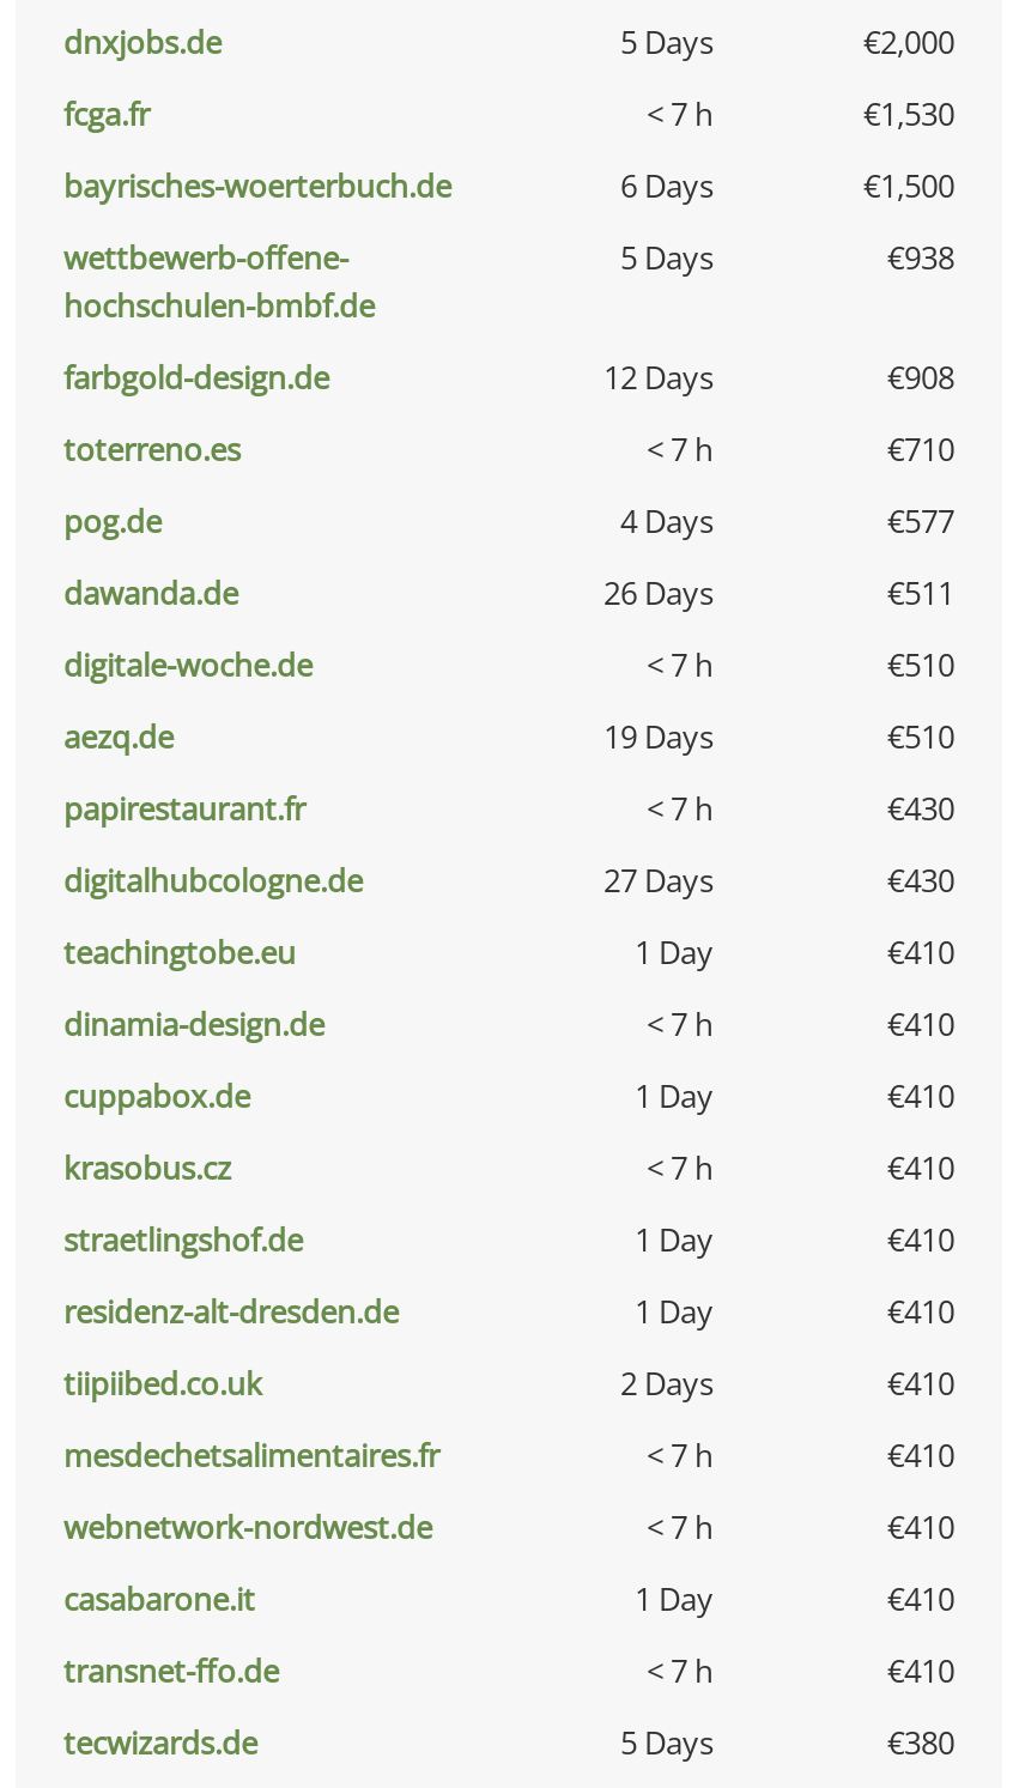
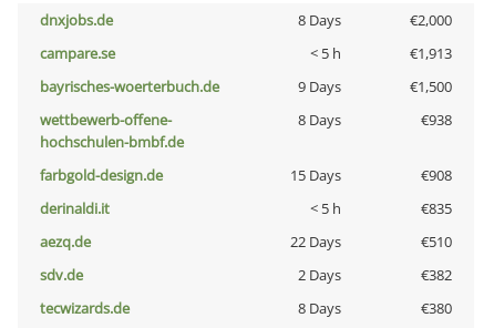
- 5 Days
+ 8 Days

- fcga.fr
- < 7 h
- €1,530
+ campare.se
+ < 5 h
+ €1,913

- 6 Days
+ 9 Days

- 5 Days
+ 8 Days

- 12 Days
+ 15 Days

- toterreno.es
- < 7 h
- €710
- pog.de
- 4 Days
- €577
- dawanda.de
- 26 Days
- €511
- digitale-woche.de
- < 7 h
- €510
+ derinaldi.it
+ < 5 h
+ €835

- 19 Days
+ 22 Days

- papirestaurant.fr
- < 7 h
- €430
- digitalhubcologne.de
- 27 Days
- €430
- teachingtobe.eu
- 1 Day
- €410
- dinamia-design.de
- < 7 h
- €410
- cuppabox.de
- 1 Day
- €410
- krasobus.cz
- < 7 h
- €410
- straetlingshof.de
- 1 Day
- €410
- residenz-alt-dresden.de
- 1 Day
- €410
- tiipiibed.co.uk
+ sdv.de

- €410
- mesdechetsalimentaires.fr
- < 7 h
- €410
- webnetwork-nordwest.de
- < 7 h
- €410
- casabarone.it
- 1 Day
- €410
- transnet-ffo.de
- < 7 h
- €410
+ €382

- 5 Days
+ 8 Days
